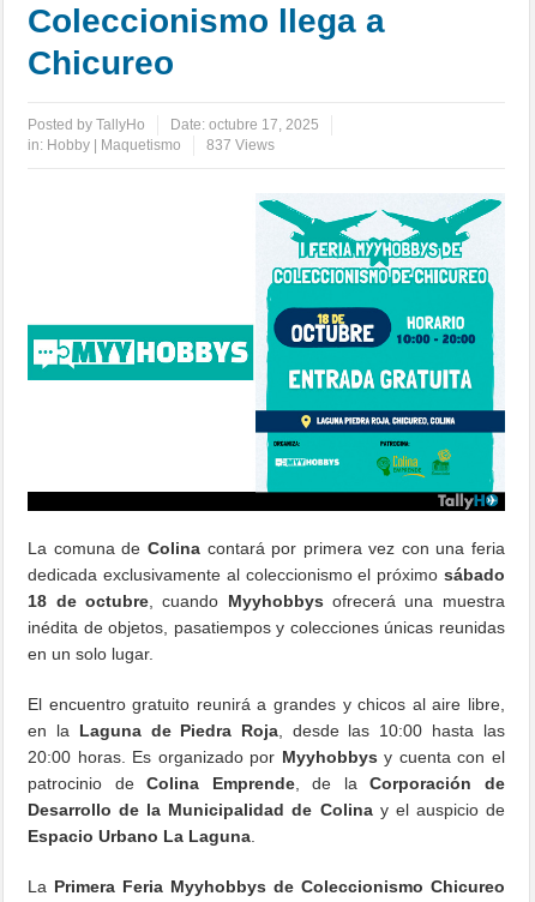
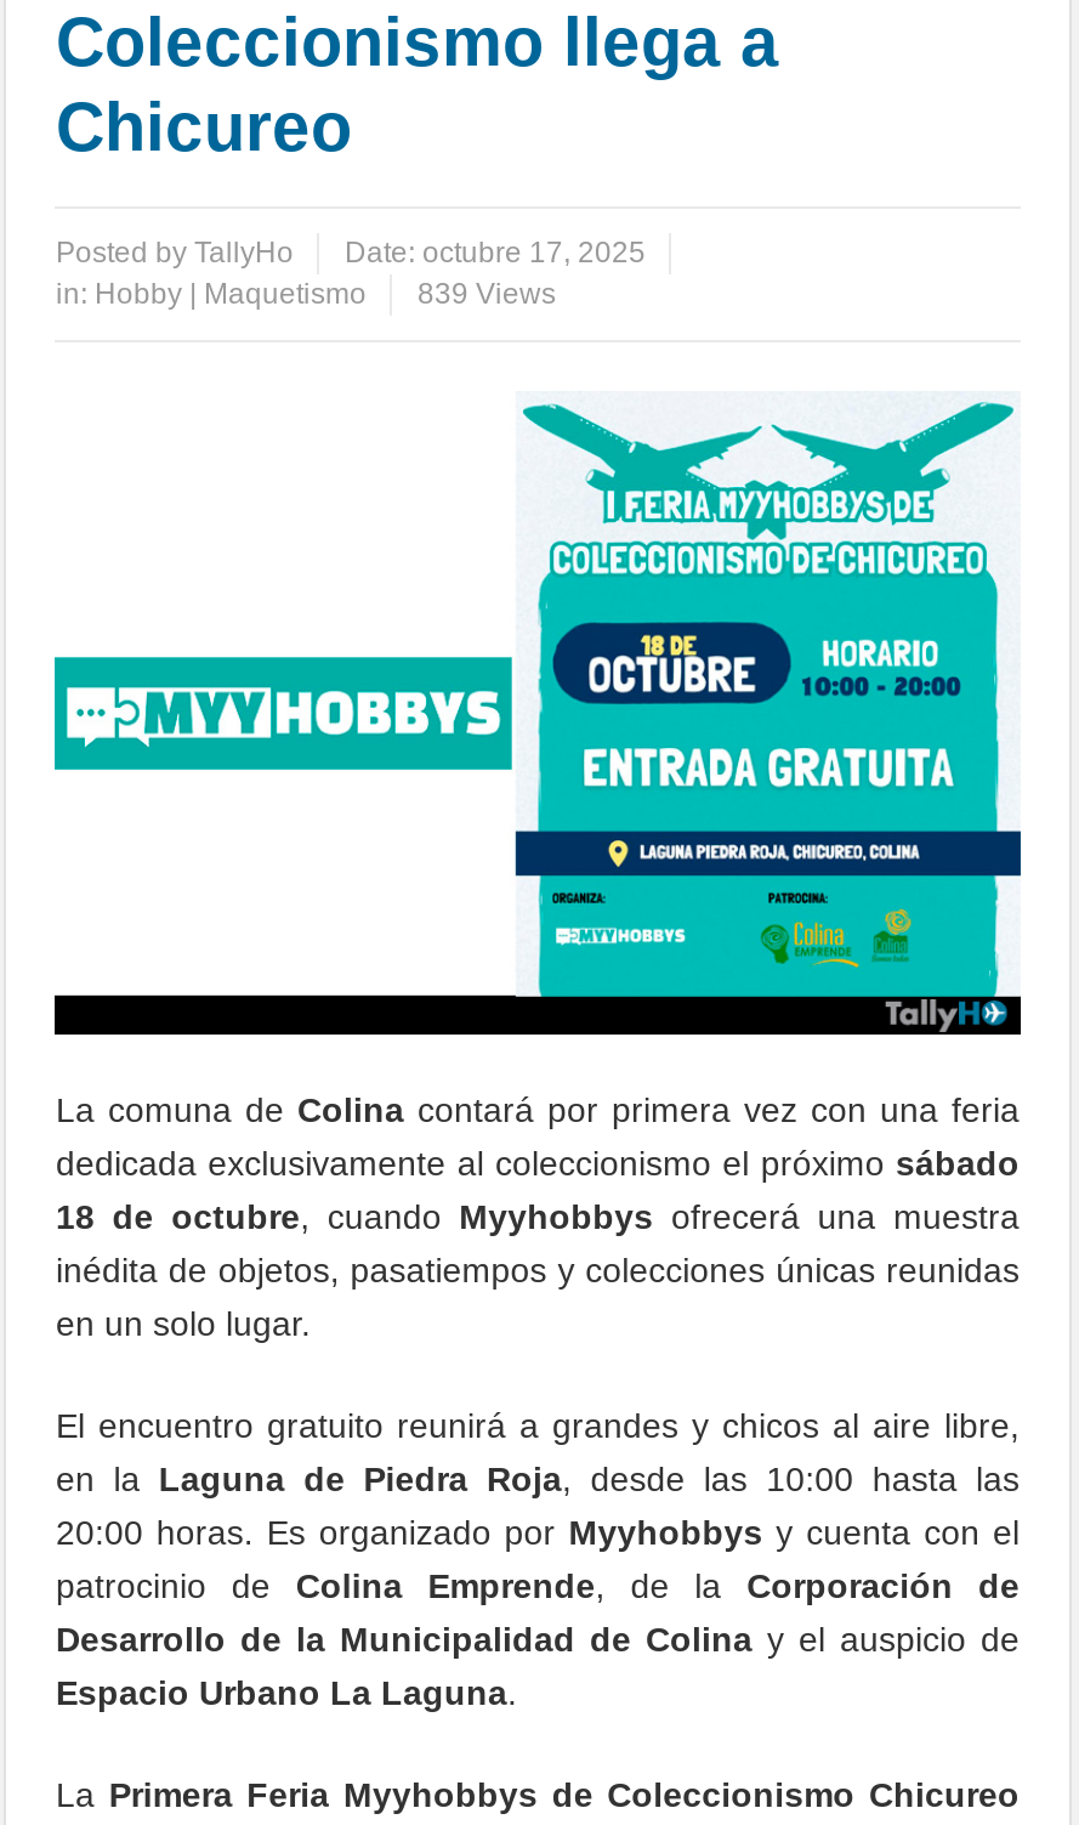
- 837 Views
+ 839 Views
